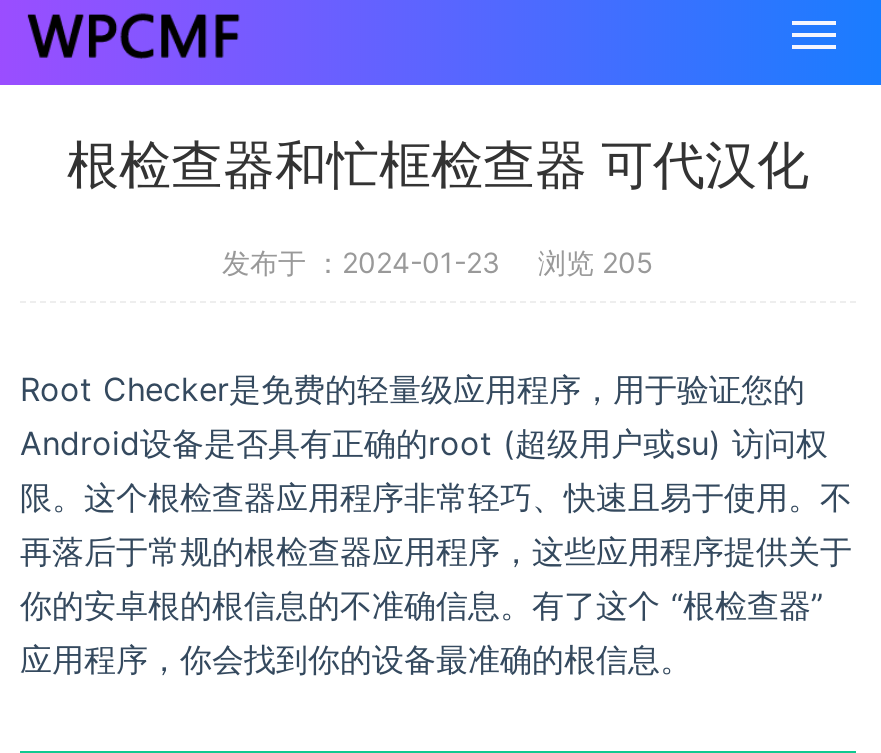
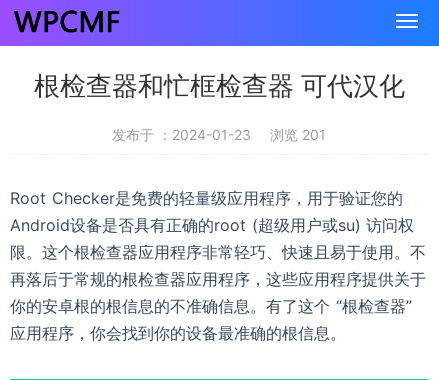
- 发布于 ：2024-01-23 浏览 205
+ 发布于 ：2024-01-23 浏览 201
